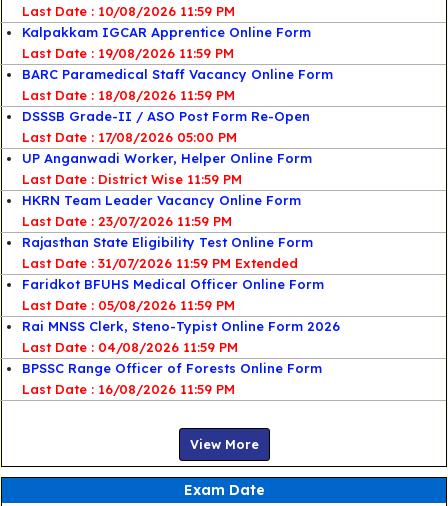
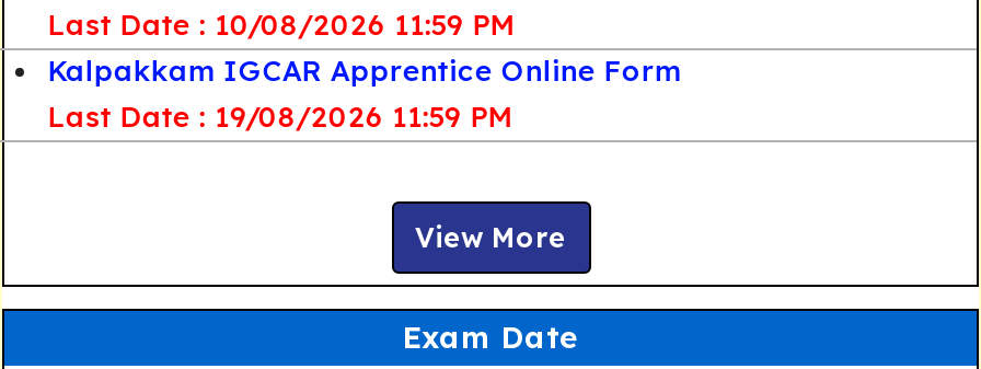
- BARC Paramedical Staff Vacancy Online Form
- Last Date : 18/08/2026 11:59 PM
- DSSSB Grade-II / ASO Post Form Re-Open
- Last Date : 17/08/2026 05:00 PM
- UP Anganwadi Worker, Helper Online Form
- Last Date : District Wise 11:59 PM
- HKRN Team Leader Vacancy Online Form
- Last Date : 23/07/2026 11:59 PM
- Rajasthan State Eligibility Test Online Form
- Last Date : 31/07/2026 11:59 PM Extended
- Faridkot BFUHS Medical Officer Online Form
- Last Date : 05/08/2026 11:59 PM
- Rai MNSS Clerk, Steno-Typist Online Form 2026
- Last Date : 04/08/2026 11:59 PM
- BPSSC Range Officer of Forests Online Form
- Last Date : 16/08/2026 11:59 PM
